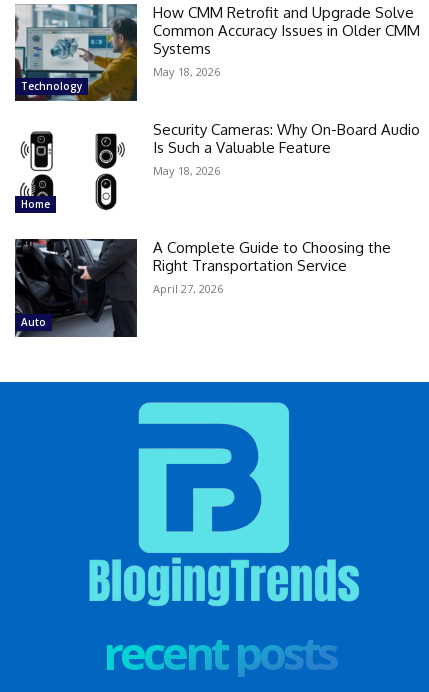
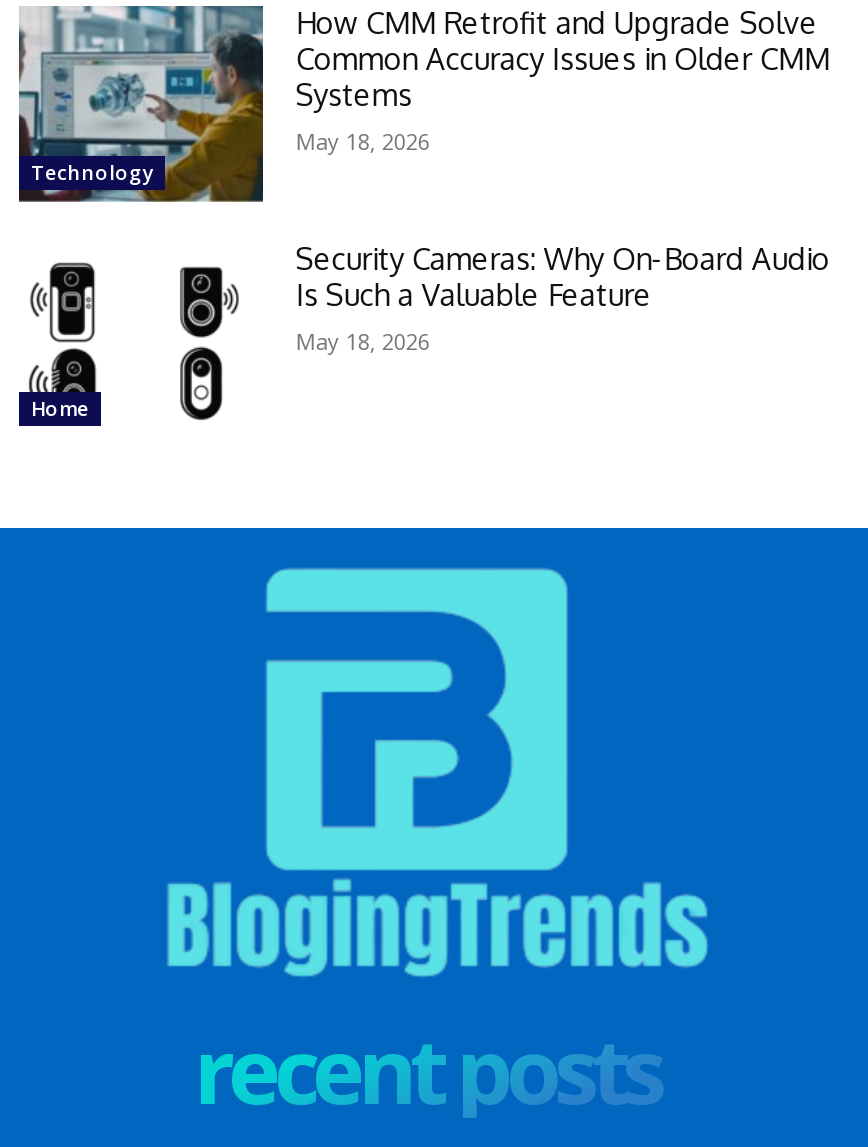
- [image]
- Auto

- A Complete Guide to Choosing the
- Right Transportation Service
- April 27, 2026
